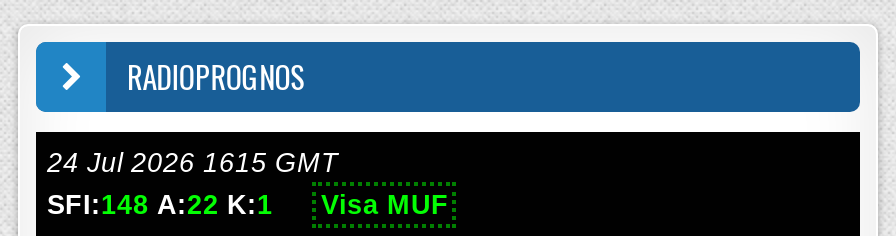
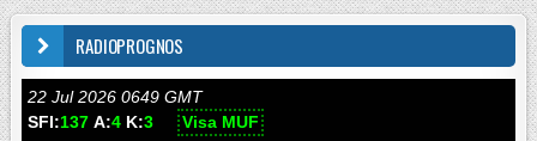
- 24 Jul 2026 1615 GMT
+ 22 Jul 2026 0649 GMT

- SFI:148 A:22 K:1 Visa MUF
+ SFI:137 A:4 K:3 Visa MUF
